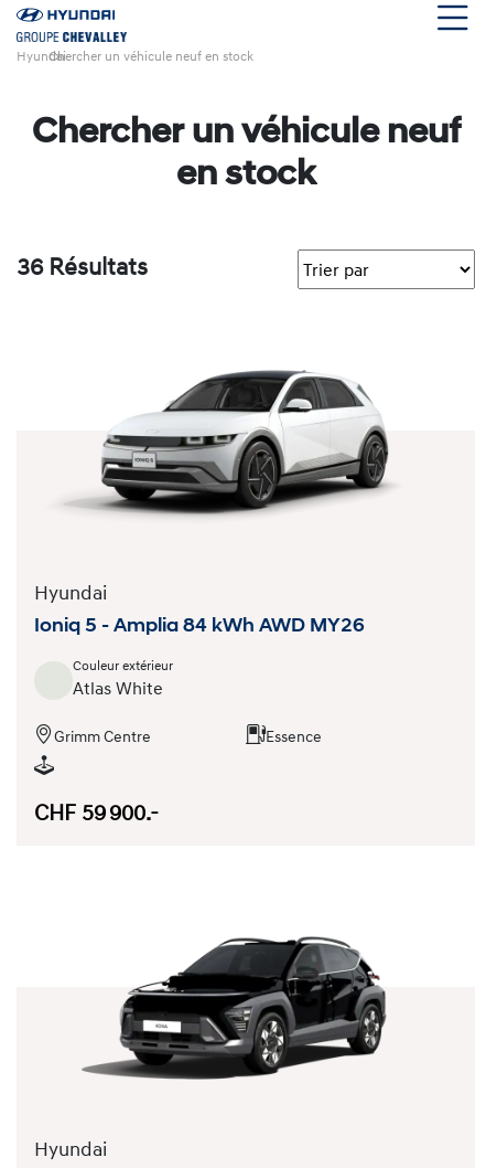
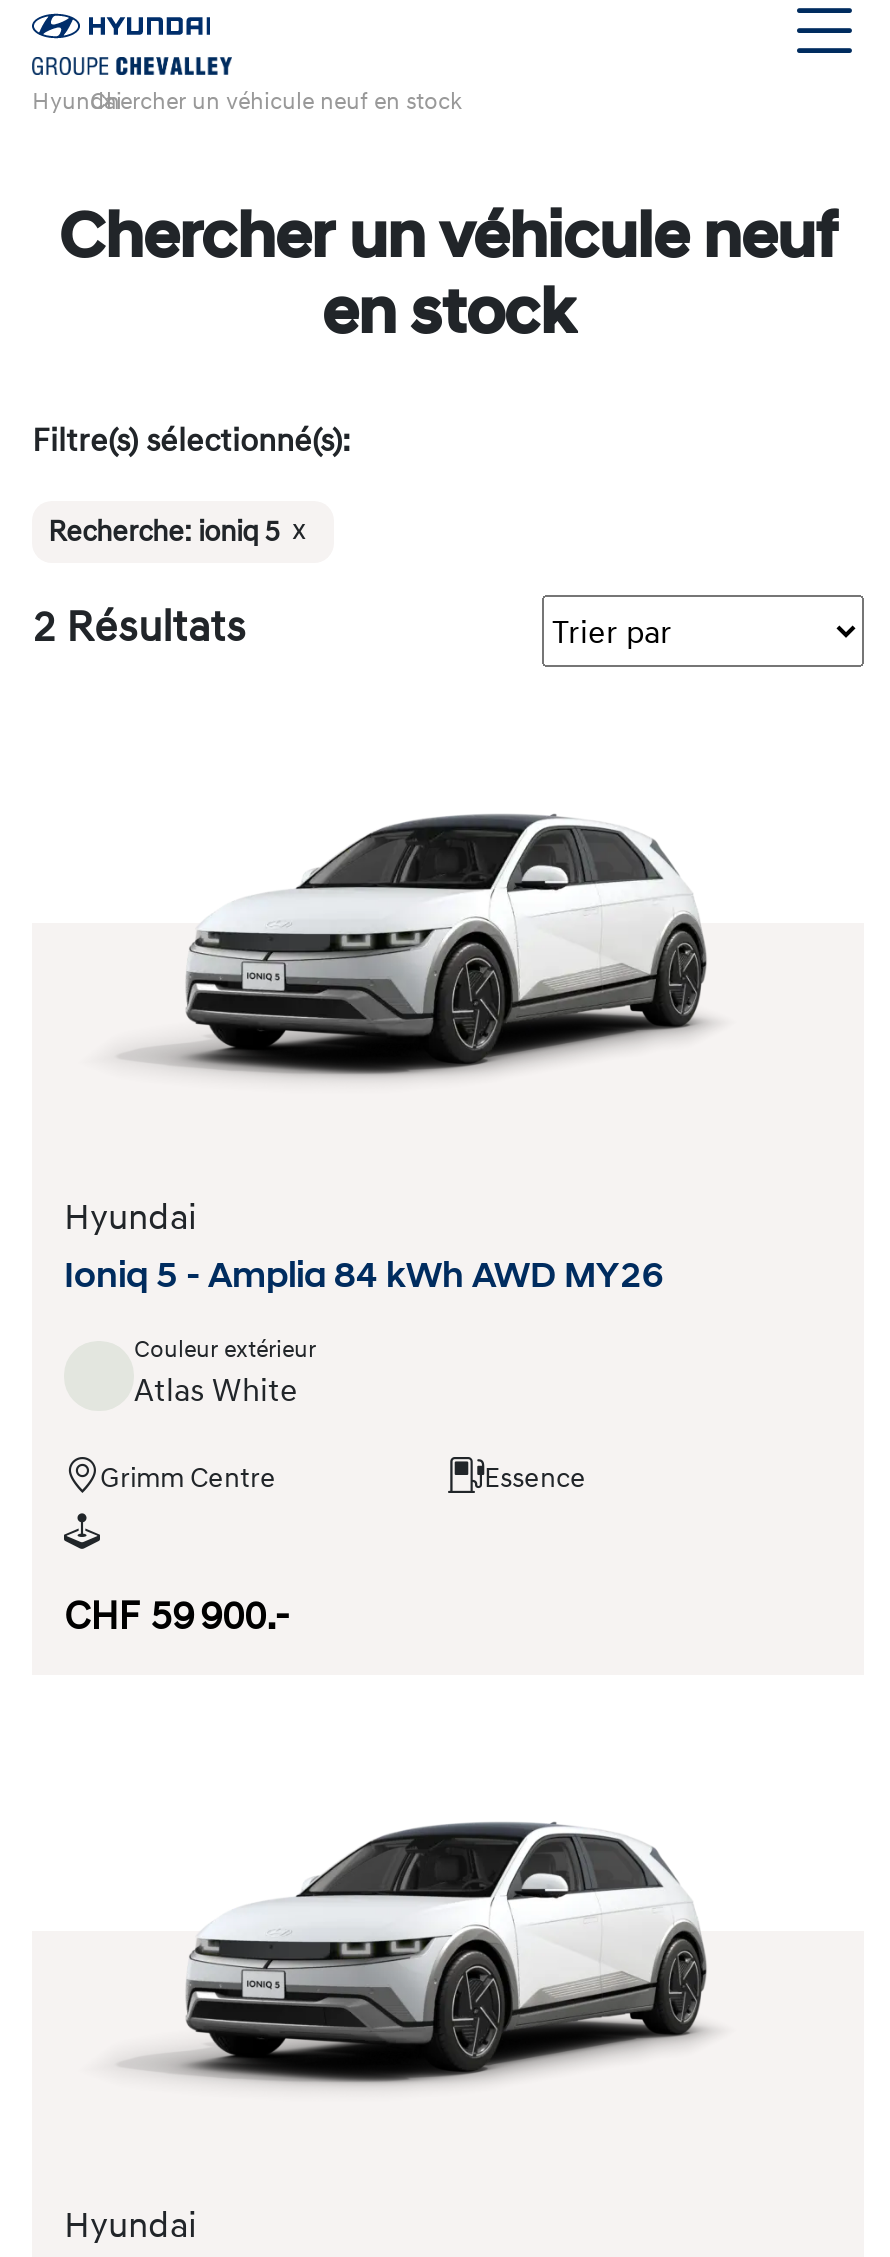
+ Filtre(s) sélectionné(s):
+ Recherche: ioniq 5 x

- 36 Résultats
+ 2 Résultats

- [image]
+ [image]
